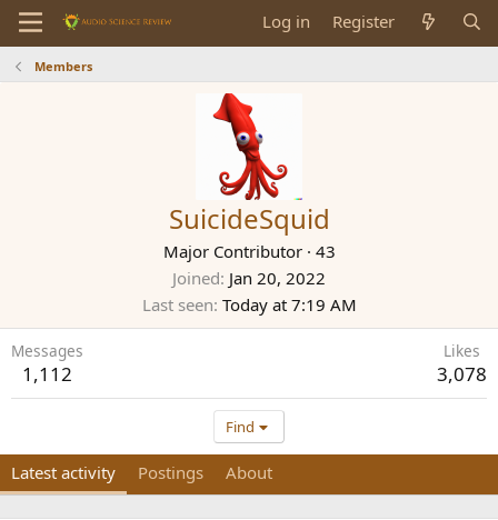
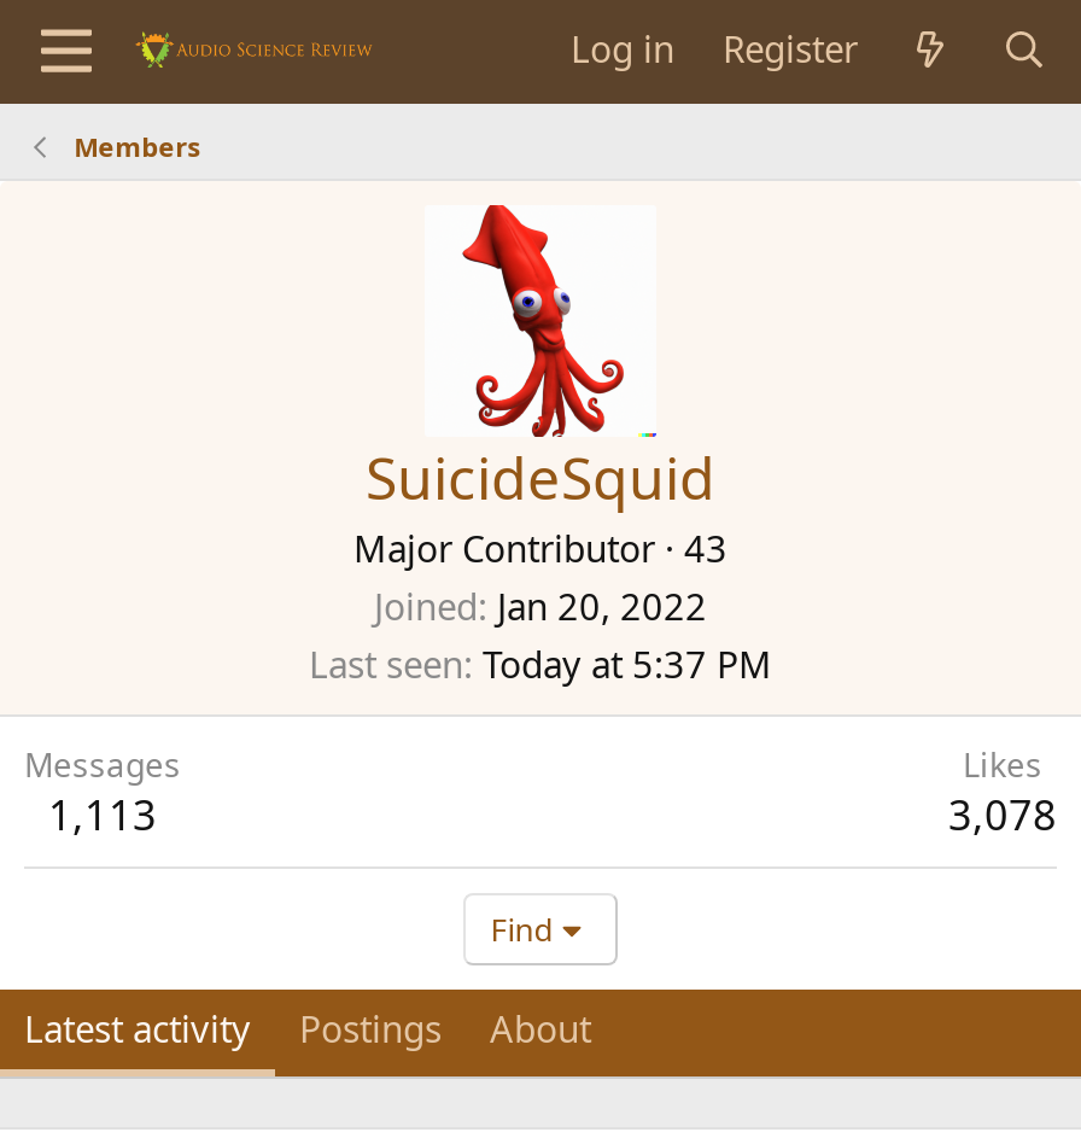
- Last seen Today at 7:19 AM
+ Last seen Today at 5:37 PM

- 1,112
+ 1,113
